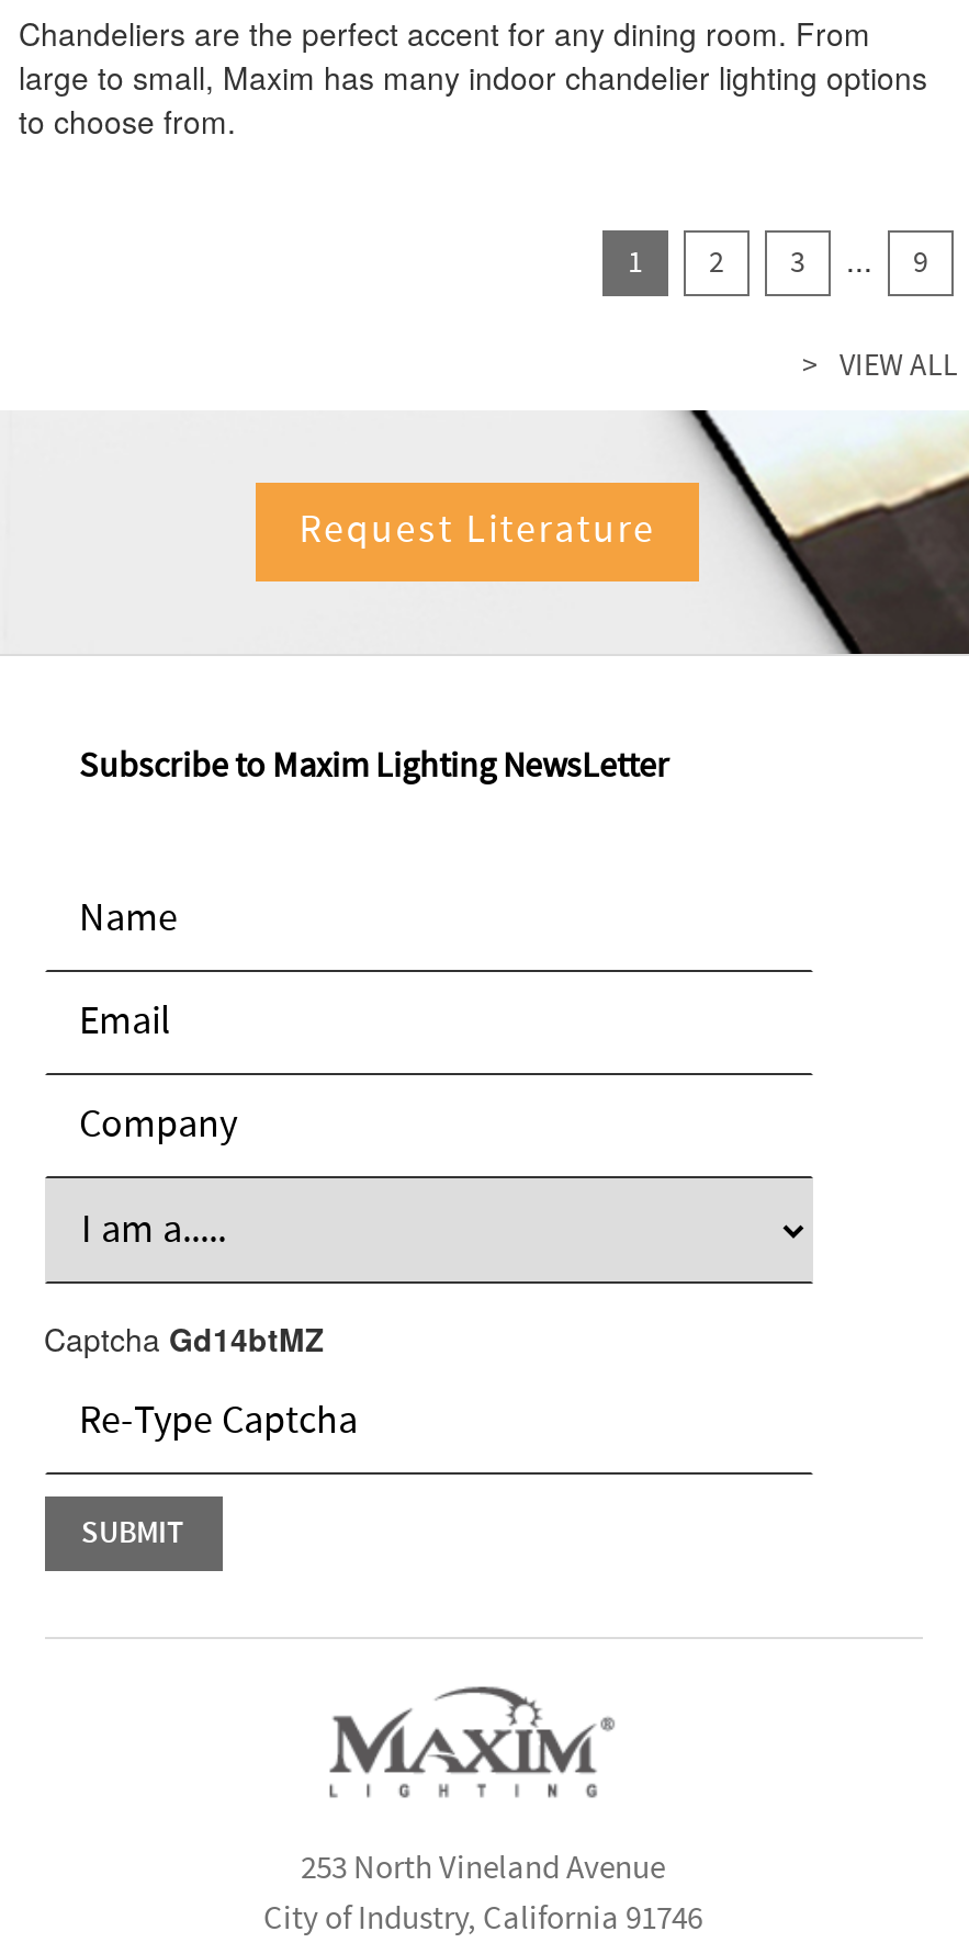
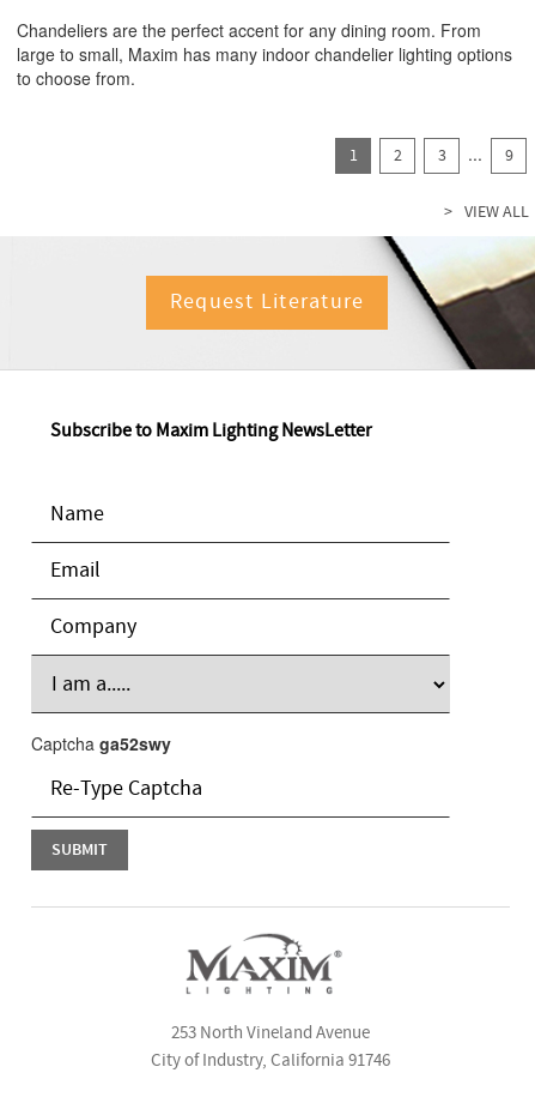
- Captcha Gd14btMZ
+ Captcha ga52swy
